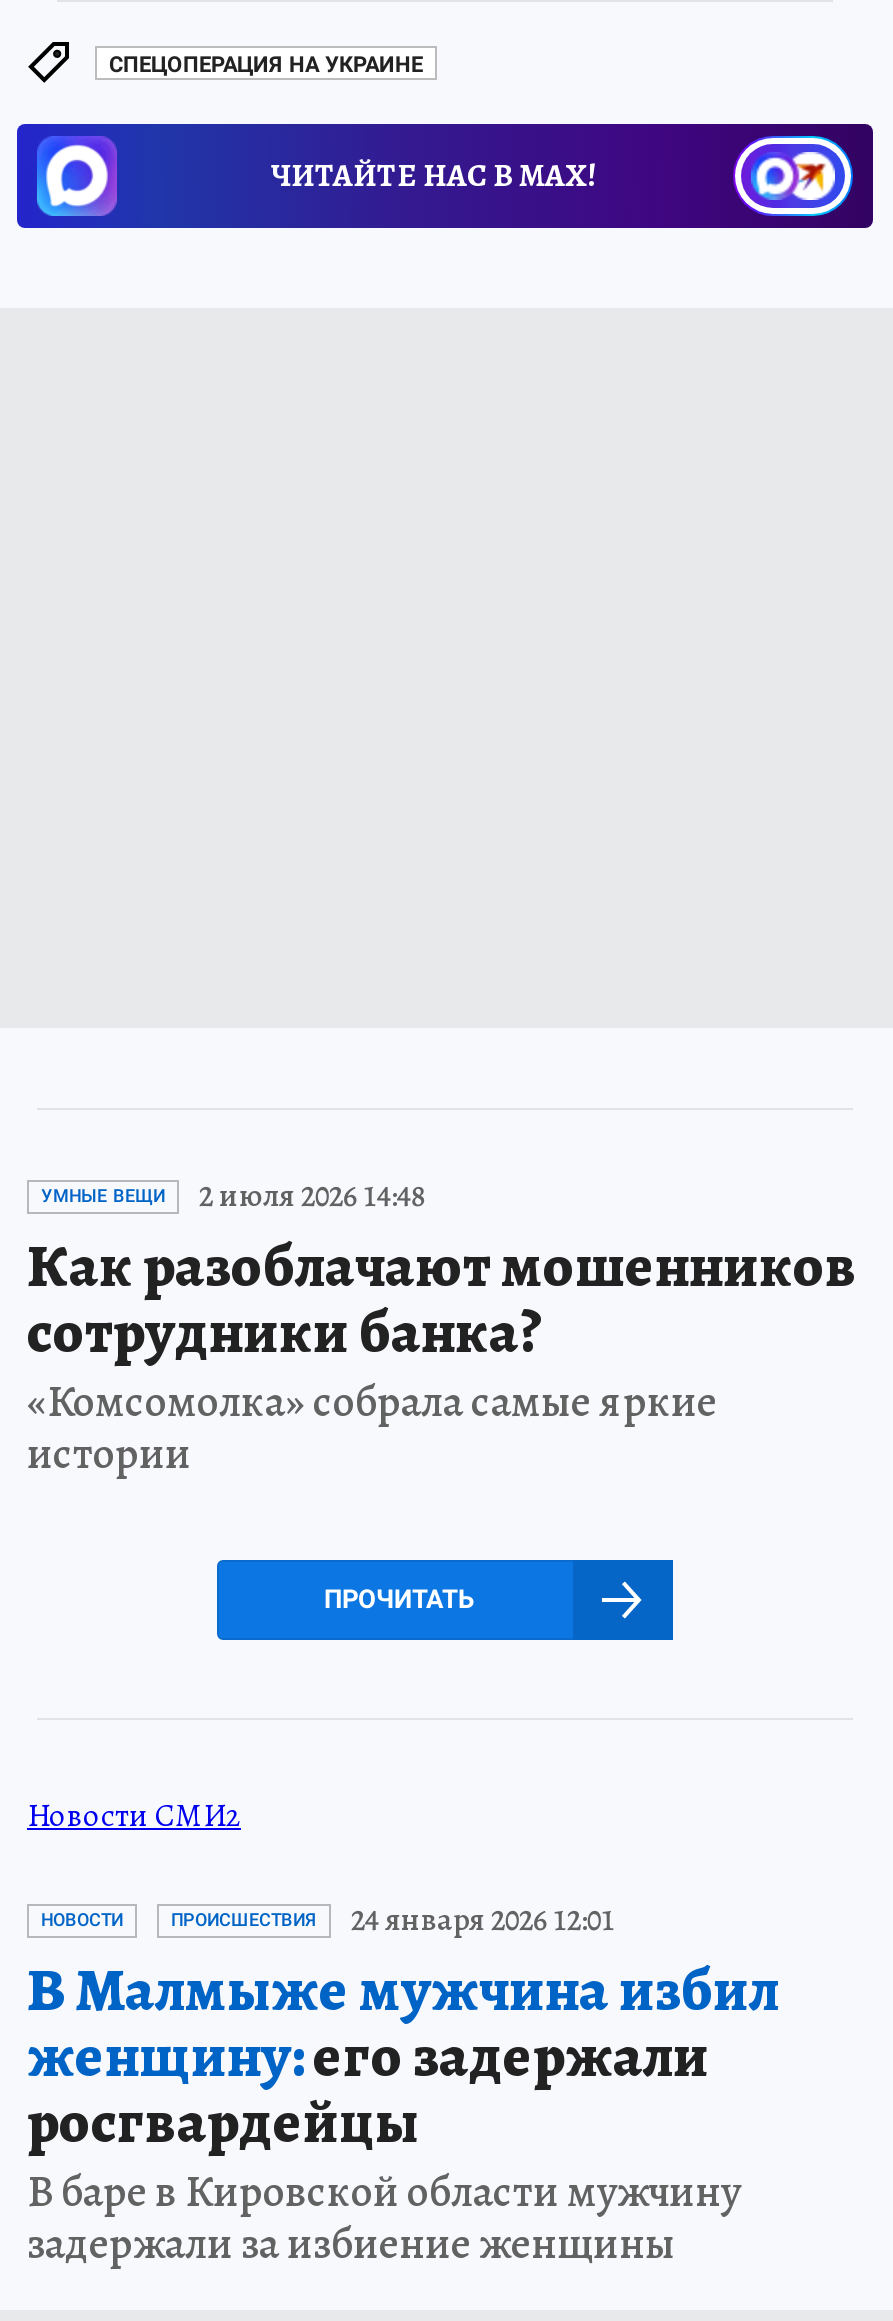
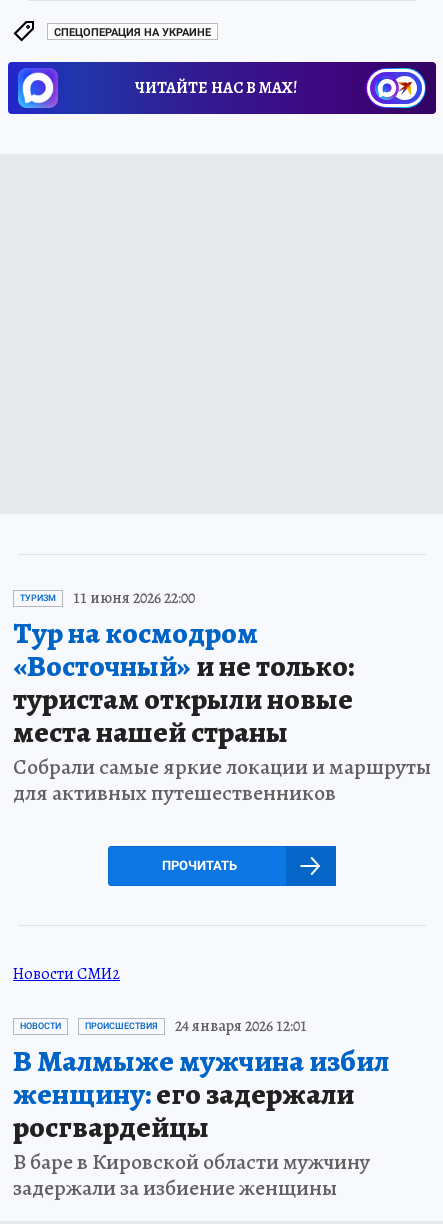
- УМНЫЕ ВЕЩИ
- 2 июля 2026 14:48
- Как разоблачают мошенников
- сотрудники банка?
- «Комсомолка» собрала самые яркие
- истории
+ ТУРИЗМ
+ 11 июня 2026 22:00
+ Тур на космодром
+ «Восточный»и не только:
+ туристам открыли новые
+ места нашей страны
+ Собрали самые яркие локации и маршруты
+ для активных путешественников
